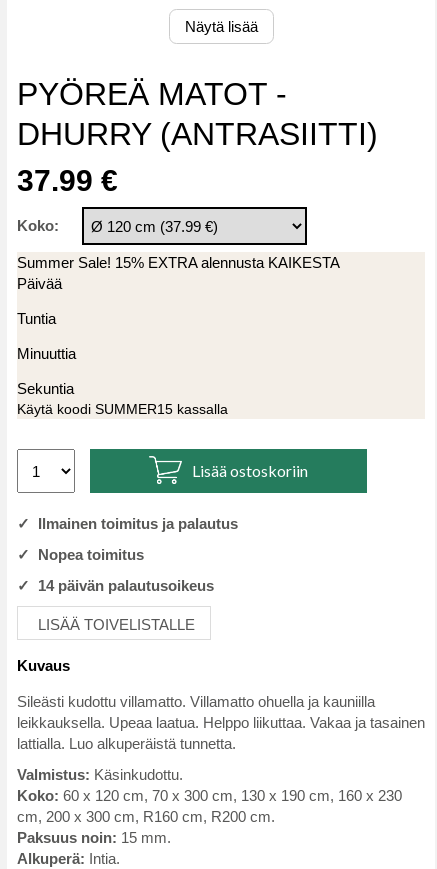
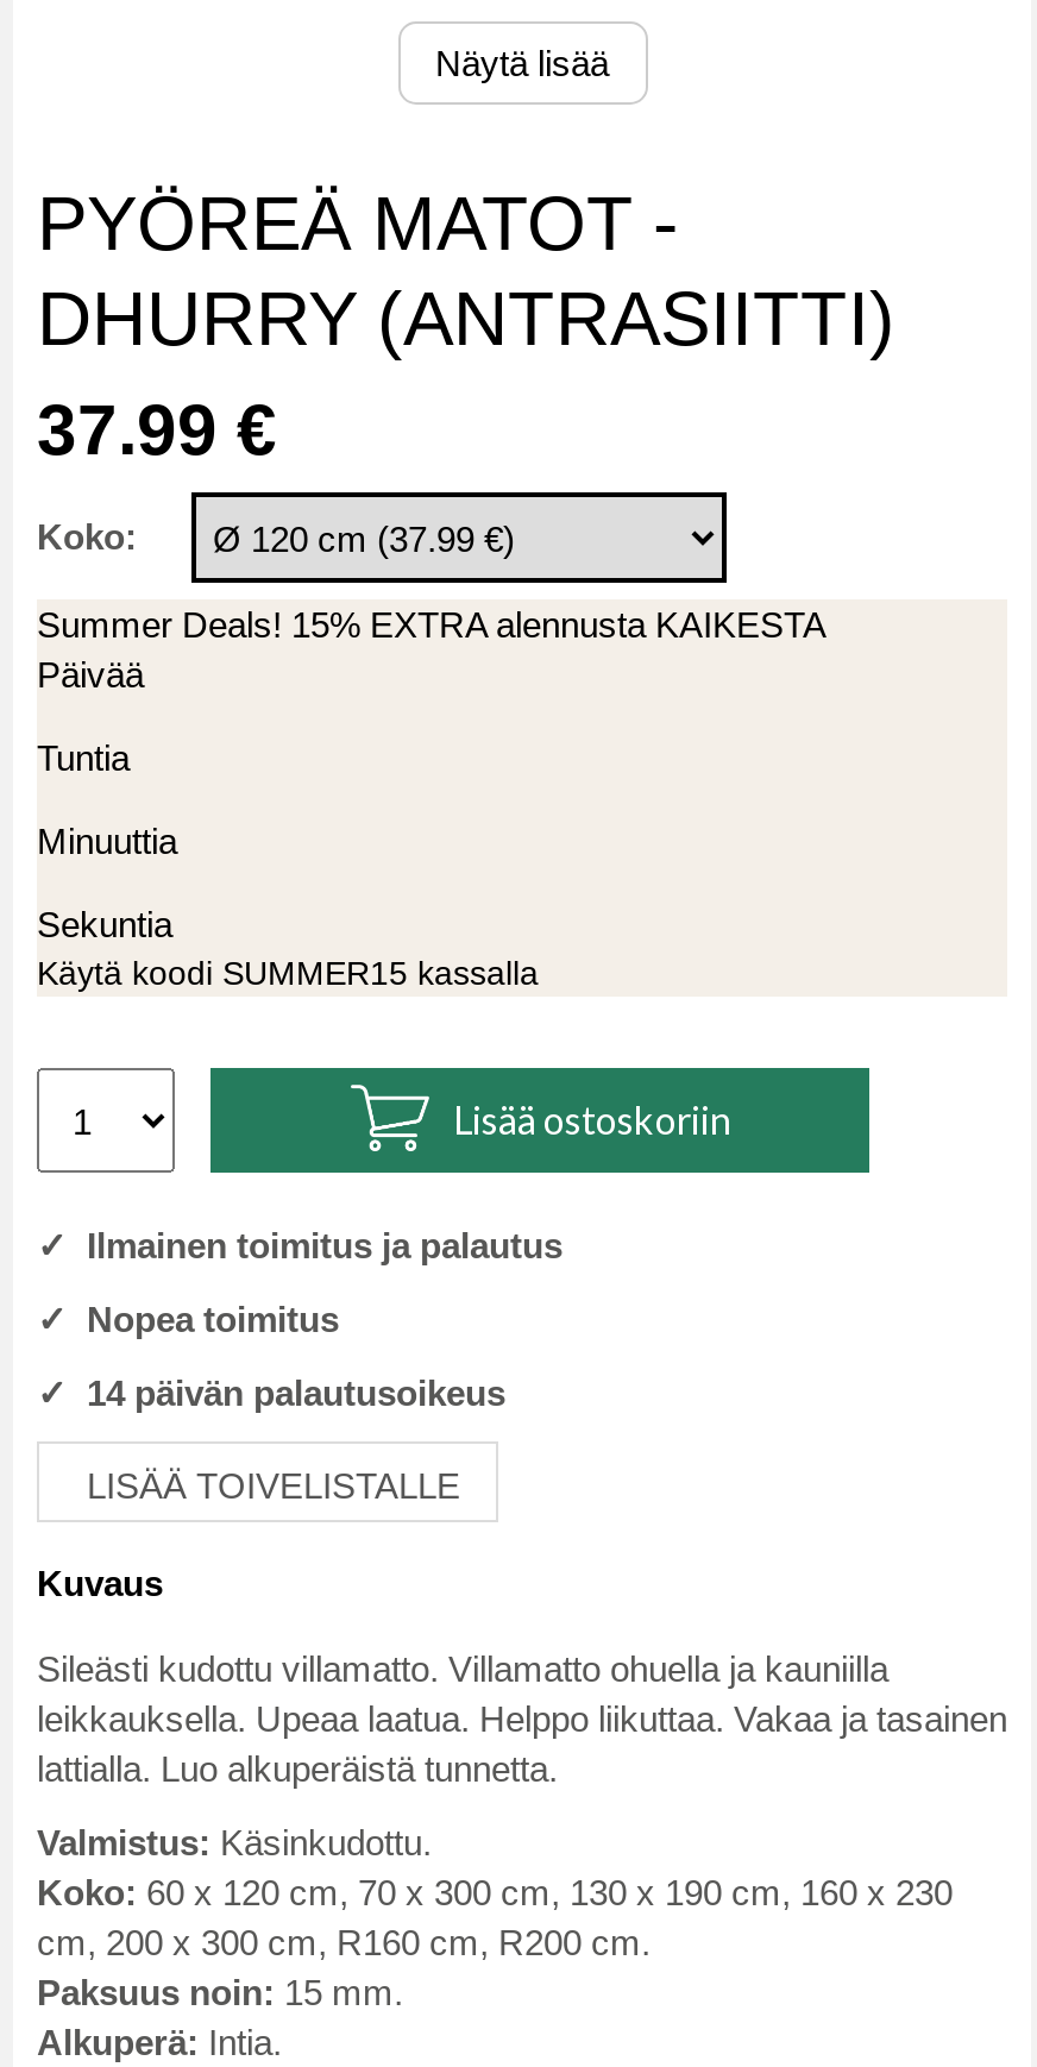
- Summer Sale! 15% EXTRA alennusta KAIKESTA
+ Summer Deals! 15% EXTRA alennusta KAIKESTA
